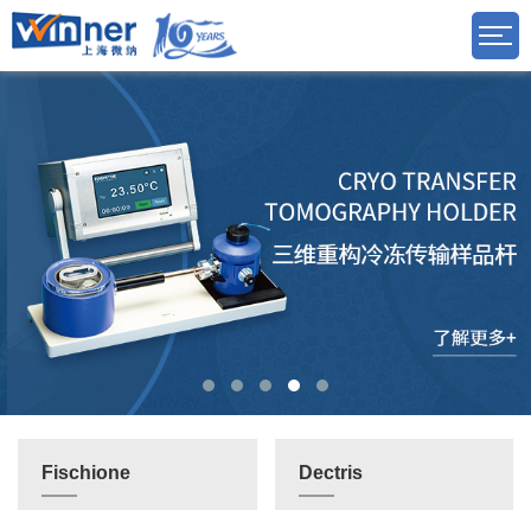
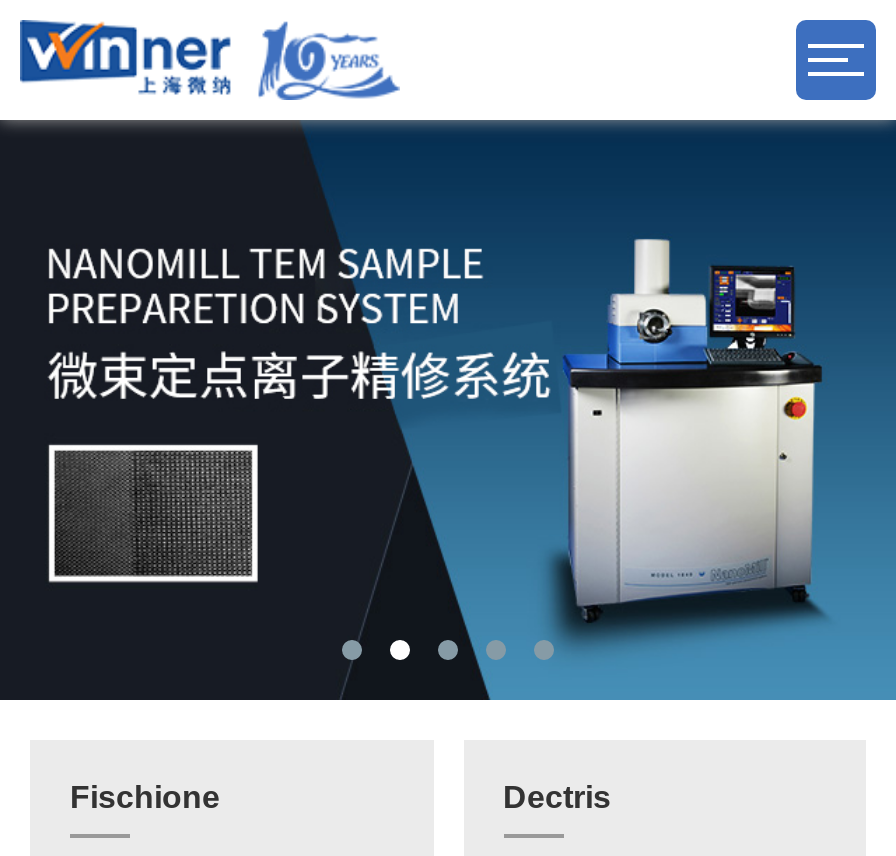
- [image]
+ [image]
